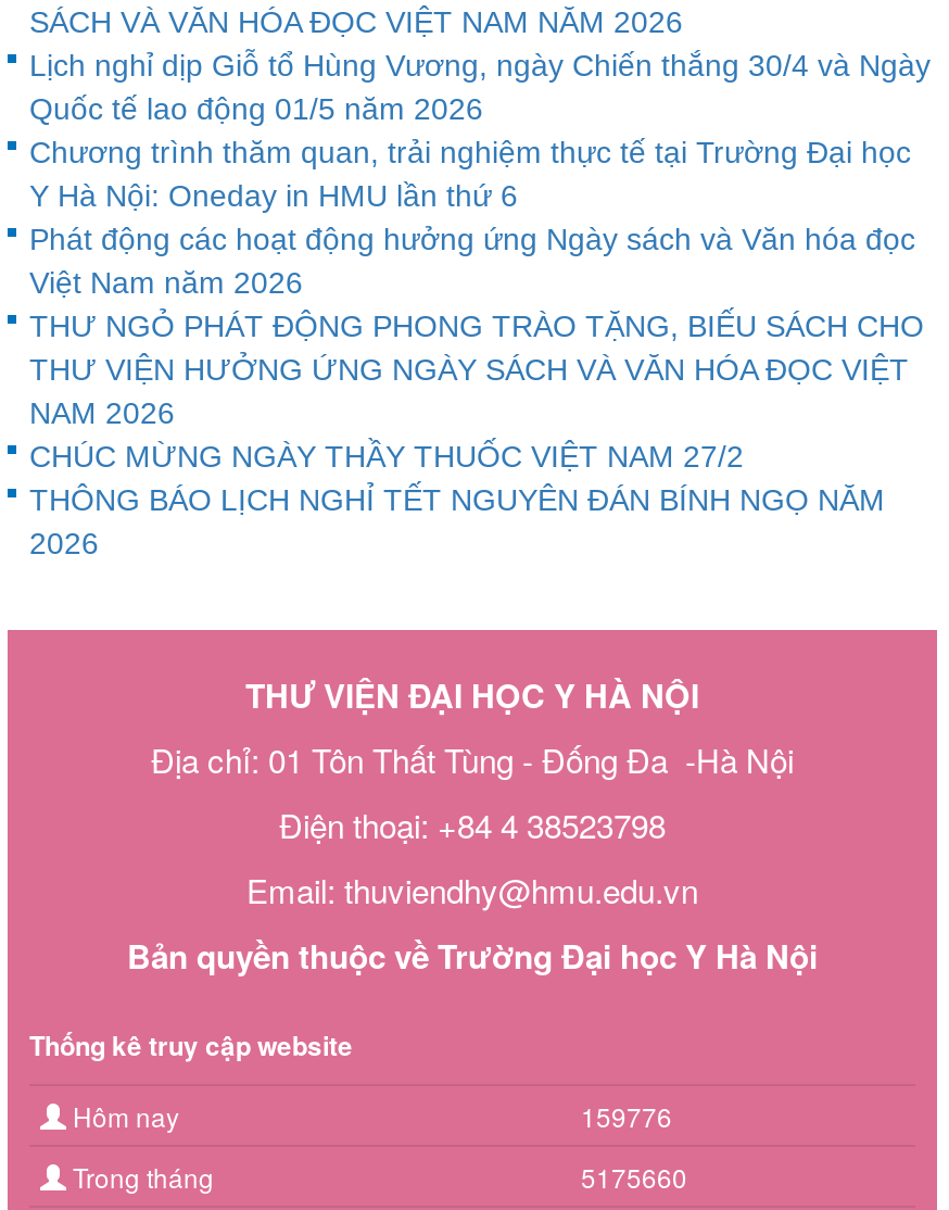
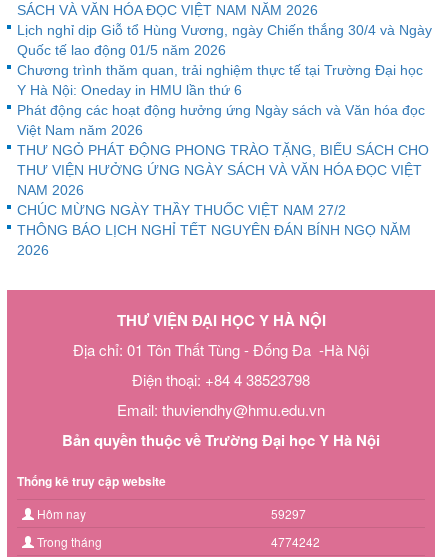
- 159776
+ 59297

- 5175660
+ 4774242
